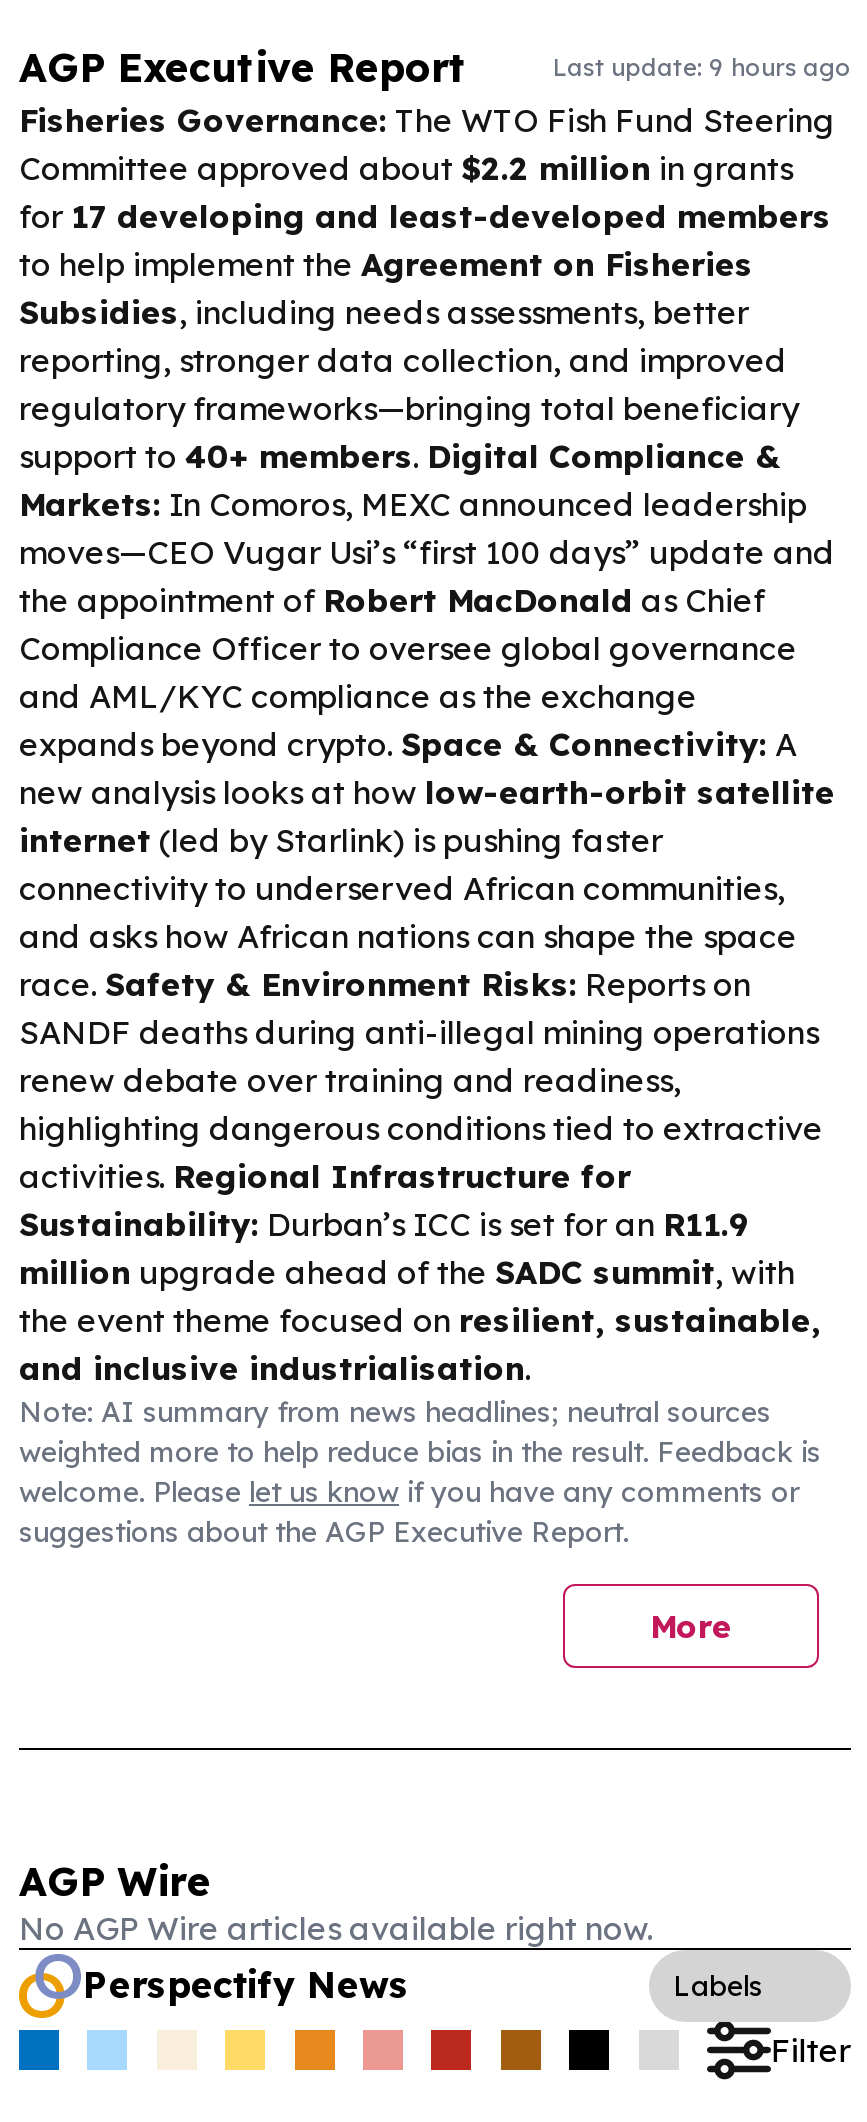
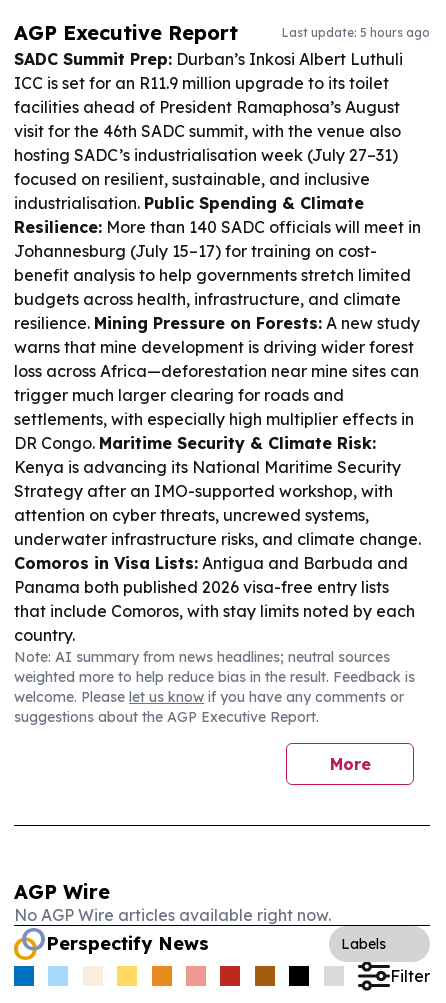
- Last update: 9 hours ago
- Fisheries Governance: The WTO Fish Fund Steering
- Committee approved about $2.2 million in grants
- for 17 developing and least-developed members
- to help implement the Agreement on Fisheries
- Subsidies, including needs assessments, better
- reporting, stronger data collection, and improved
- regulatory frameworks—bringing total beneficiary
- support to 40+ members. Digital Compliance &
- Markets: In Comoros, MEXC announced leadership
- moves—CEO Vugar Usi’s “first 100 days” update and
- the appointment of Robert MacDonald as Chief
- Compliance Officer to oversee global governance
- and AML/KYC compliance as the exchange
- expands beyond crypto. Space & Connectivity: A
- new analysis looks at how low-earth-orbit satellite
- internet (led by Starlink) is pushing faster
- connectivity to underserved African communities,
- and asks how African nations can shape the space
- race. Safety & Environment Risks: Reports on
- SANDF deaths during anti-illegal mining operations
- renew debate over training and readiness,
- highlighting dangerous conditions tied to extractive
- activities. Regional Infrastructure for
- Sustainability: Durban’s ICC is set for an R11.9
- million upgrade ahead of the SADC summit, with
- the event theme focused on resilient, sustainable,
- and inclusive industrialisation.
+ Last update: 5 hours ago
+ SADC Summit Prep: Durban’s Inkosi Albert Luthuli
+ ICC is set for an R11.9 million upgrade to its toilet
+ facilities ahead of President Ramaphosa’s August
+ visit for the 46th SADC summit, with the venue also
+ hosting SADC’s industrialisation week (July 27–31)
+ focused on resilient, sustainable, and inclusive
+ industrialisation. Public Spending & Climate
+ Resilience: More than 140 SADC officials will meet in
+ Johannesburg (July 15–17) for training on cost-
+ benefit analysis to help governments stretch limited
+ budgets across health, infrastructure, and climate
+ resilience. Mining Pressure on Forests: A new study
+ warns that mine development is driving wider forest
+ loss across Africa—deforestation near mine sites can
+ trigger much larger clearing for roads and
+ settlements, with especially high multiplier effects in
+ DR Congo. Maritime Security & Climate Risk:
+ Kenya is advancing its National Maritime Security
+ Strategy after an IMO-supported workshop, with
+ attention on cyber threats, uncrewed systems,
+ underwater infrastructure risks, and climate change.
+ Comoros in Visa Lists: Antigua and Barbuda and
+ Panama both published 2026 visa-free entry lists
+ that include Comoros, with stay limits noted by each
+ country.
